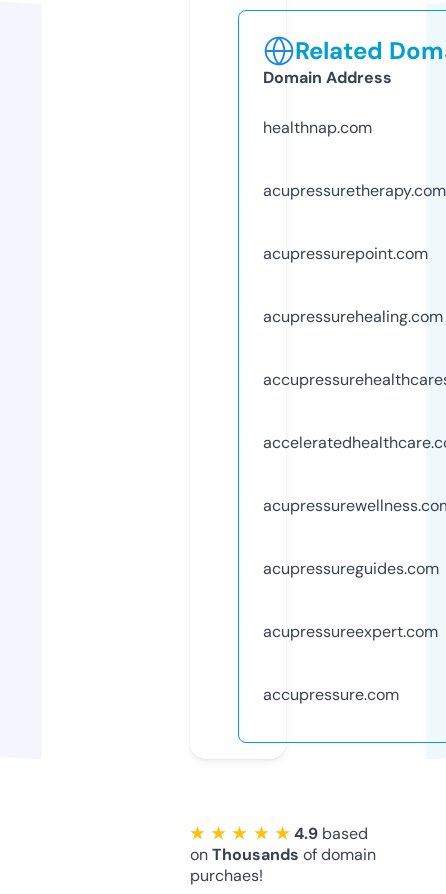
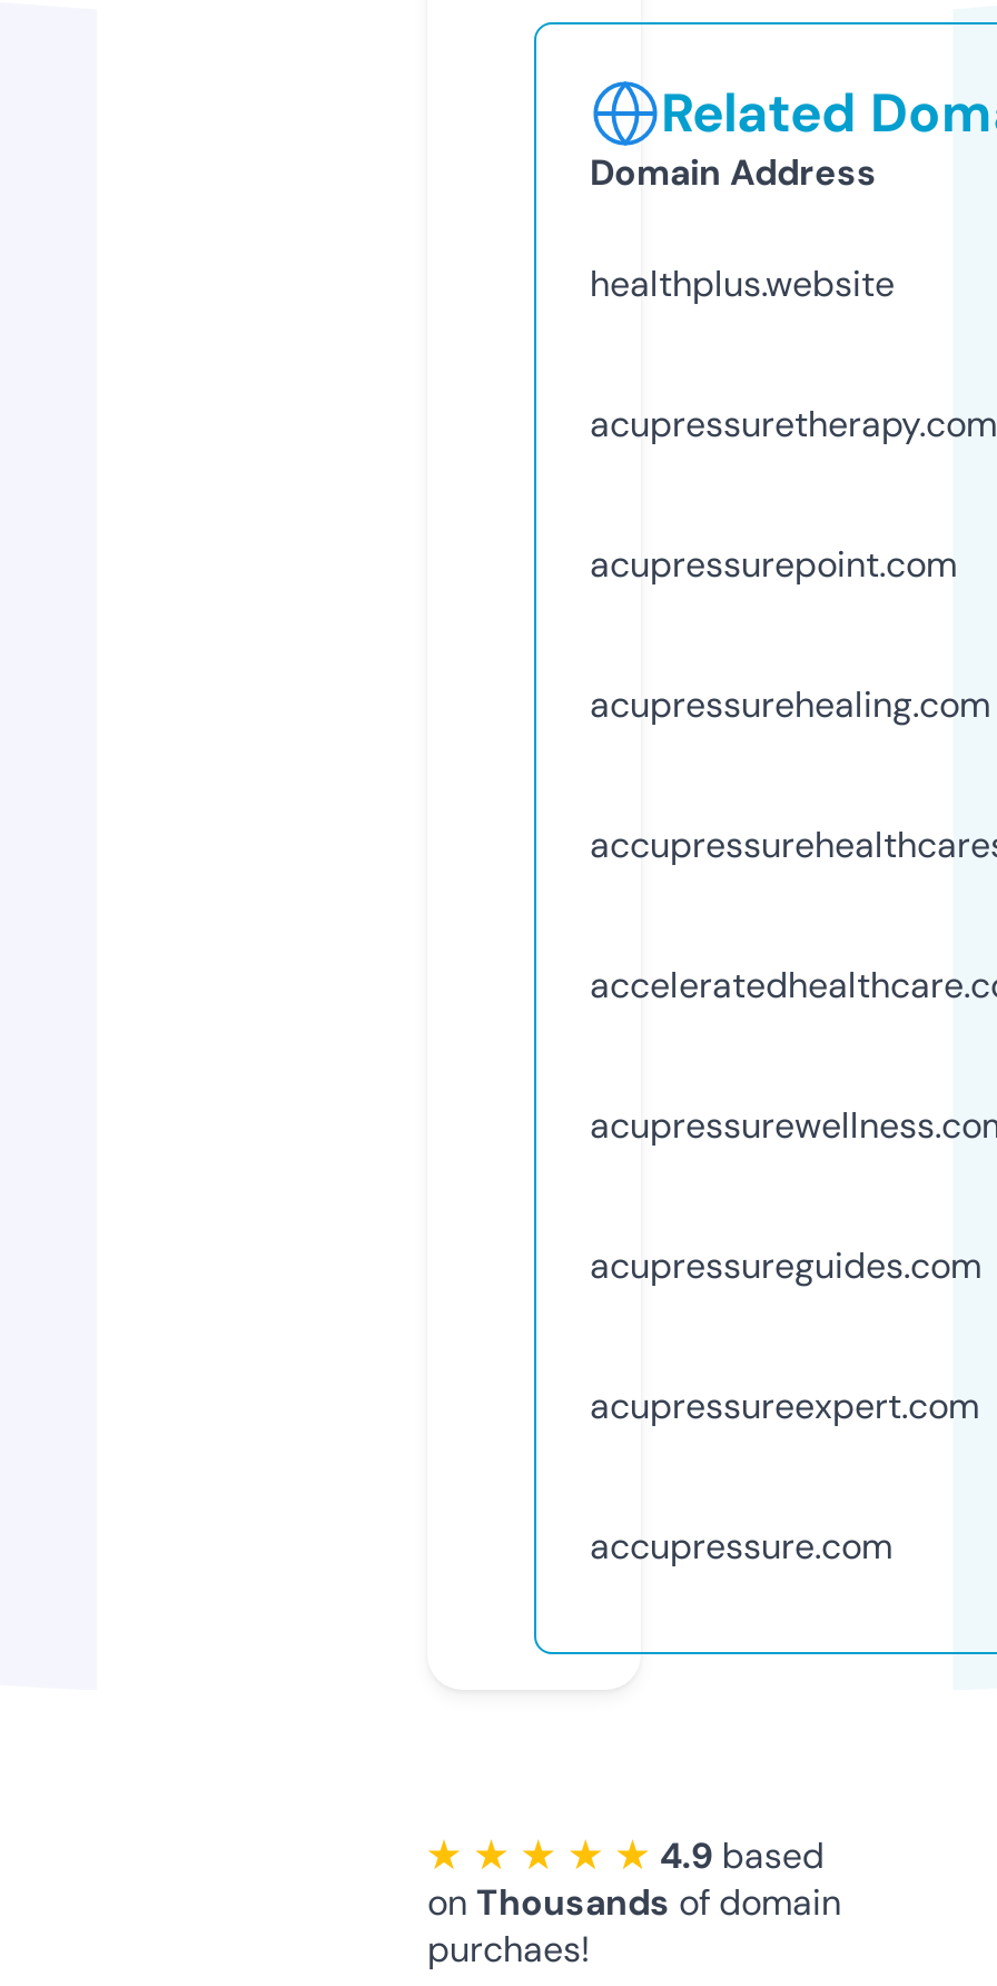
- healthnap.com
+ healthplus.website
